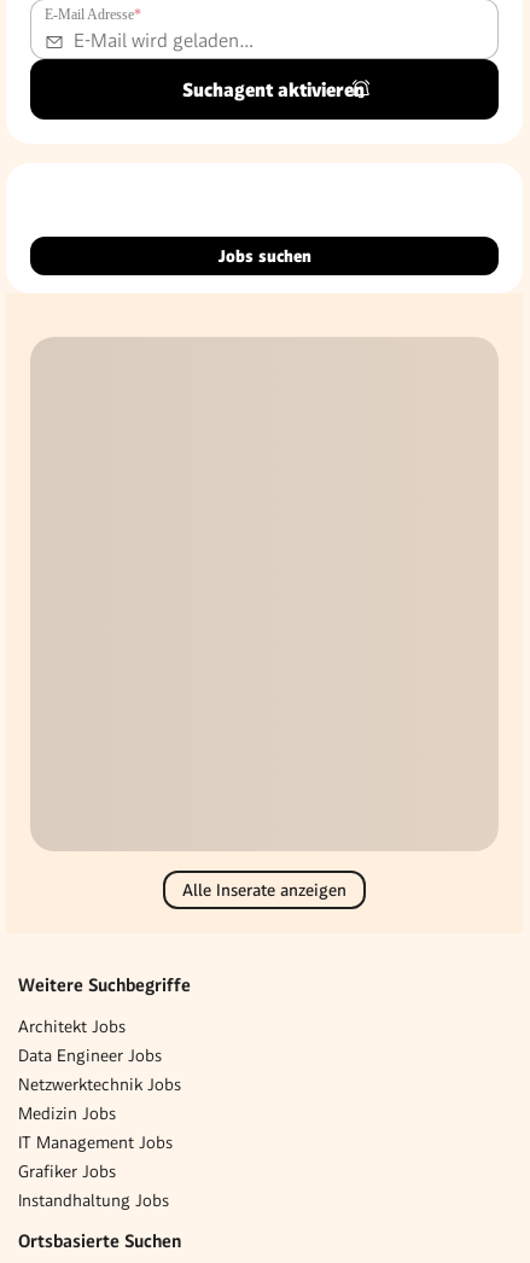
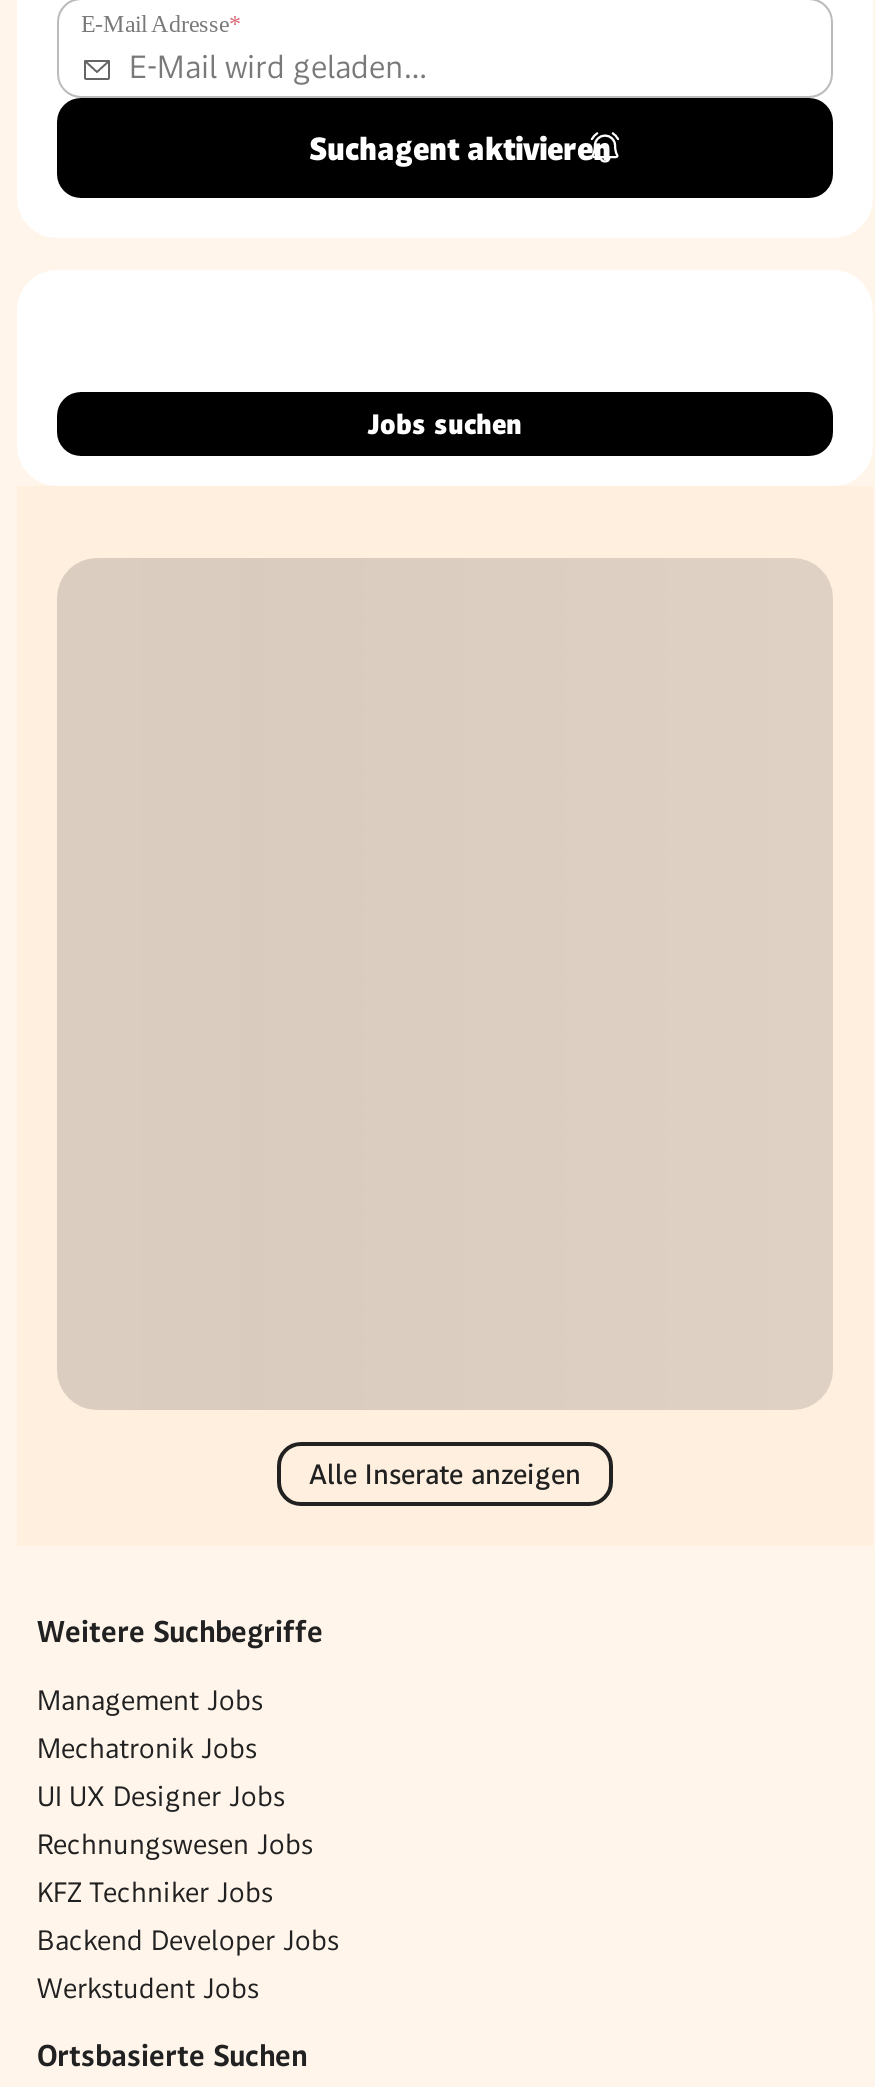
- Architekt Jobs
+ Management Jobs

- Data Engineer Jobs
+ Mechatronik Jobs

- Netzwerktechnik Jobs
+ UI UX Designer Jobs

- Medizin Jobs
+ Rechnungswesen Jobs

- IT Management Jobs
+ KFZ Techniker Jobs

- Grafiker Jobs
+ Backend Developer Jobs

- Instandhaltung Jobs
+ Werkstudent Jobs
